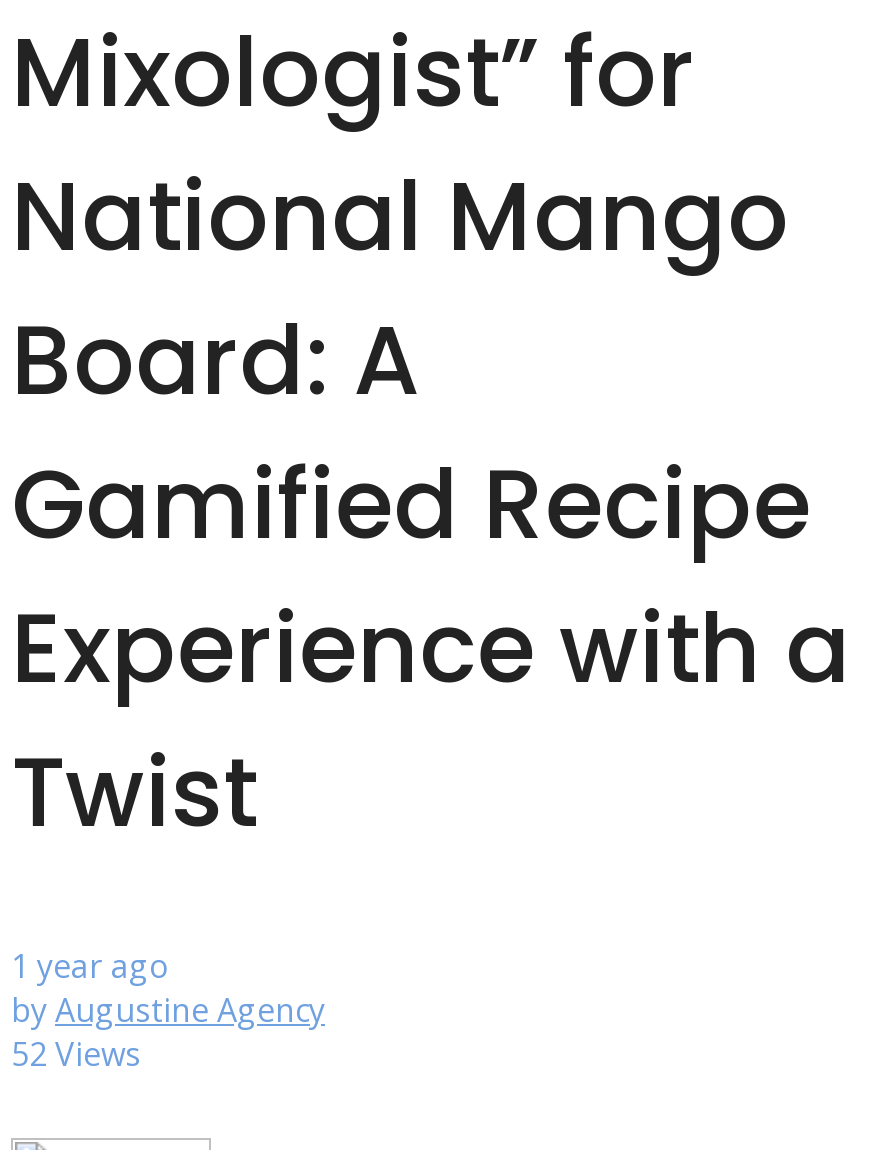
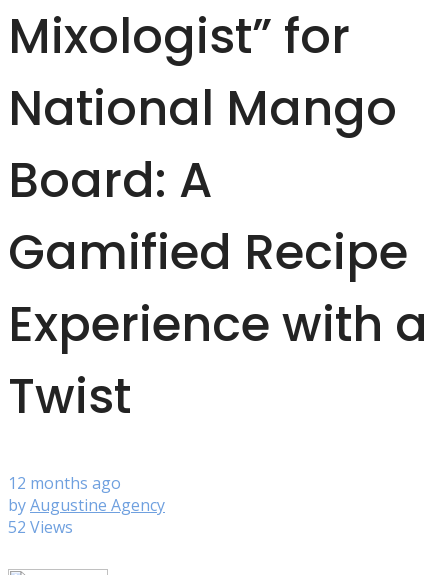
- 1 year ago
+ 12 months ago
